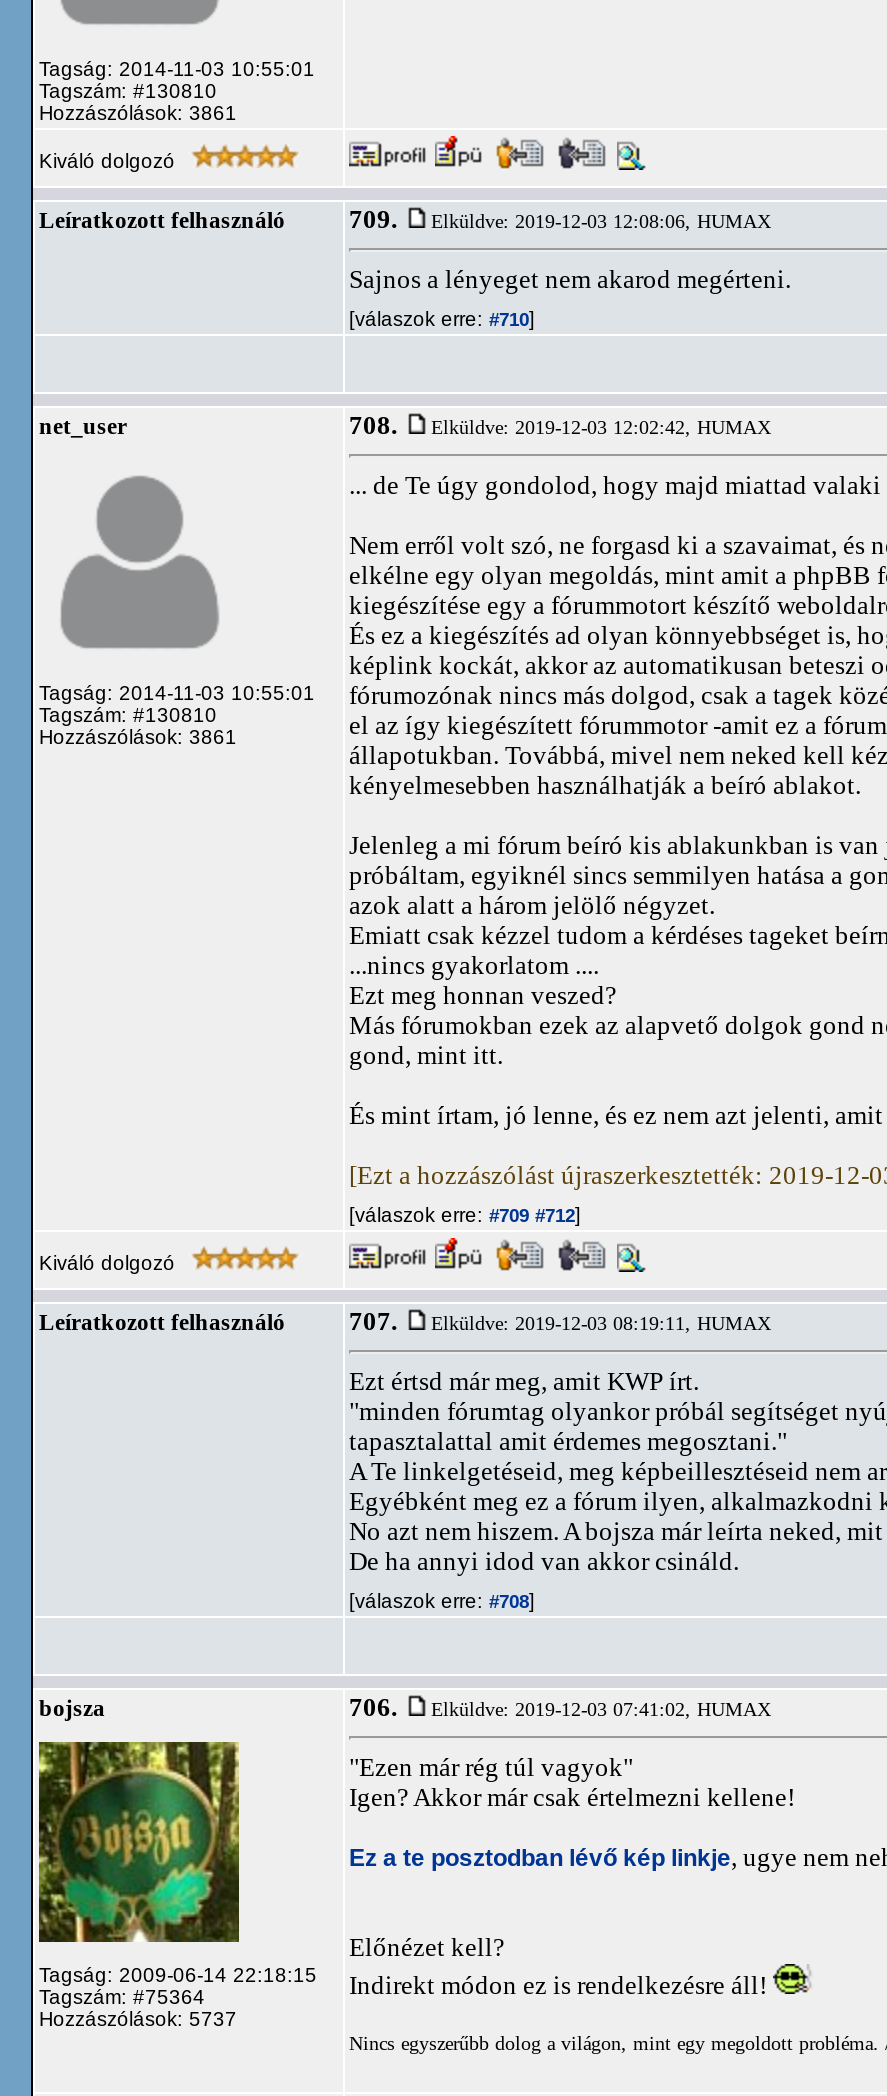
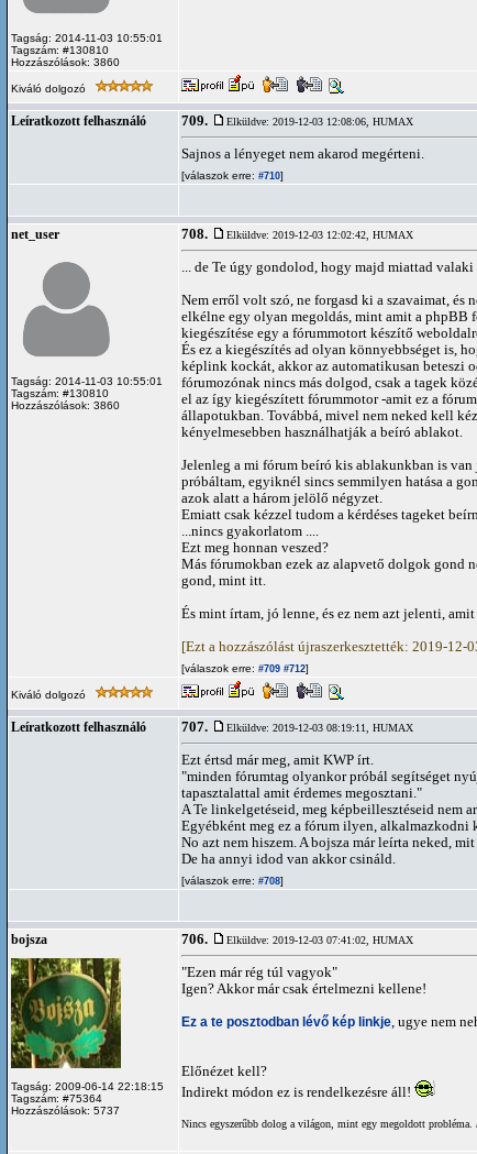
- Hozzászólások: 3861
+ Hozzászólások: 3860

- Hozzászólások: 3861
+ Hozzászólások: 3860
